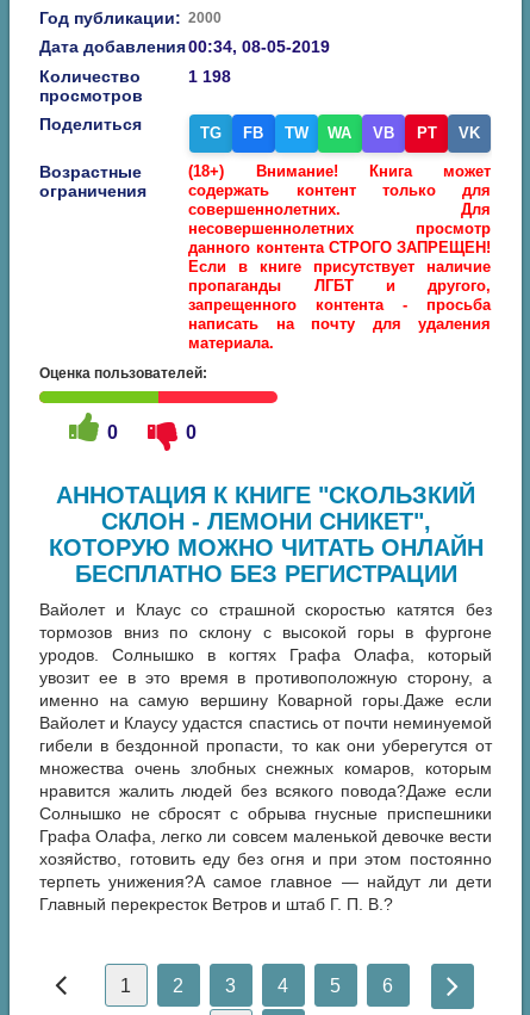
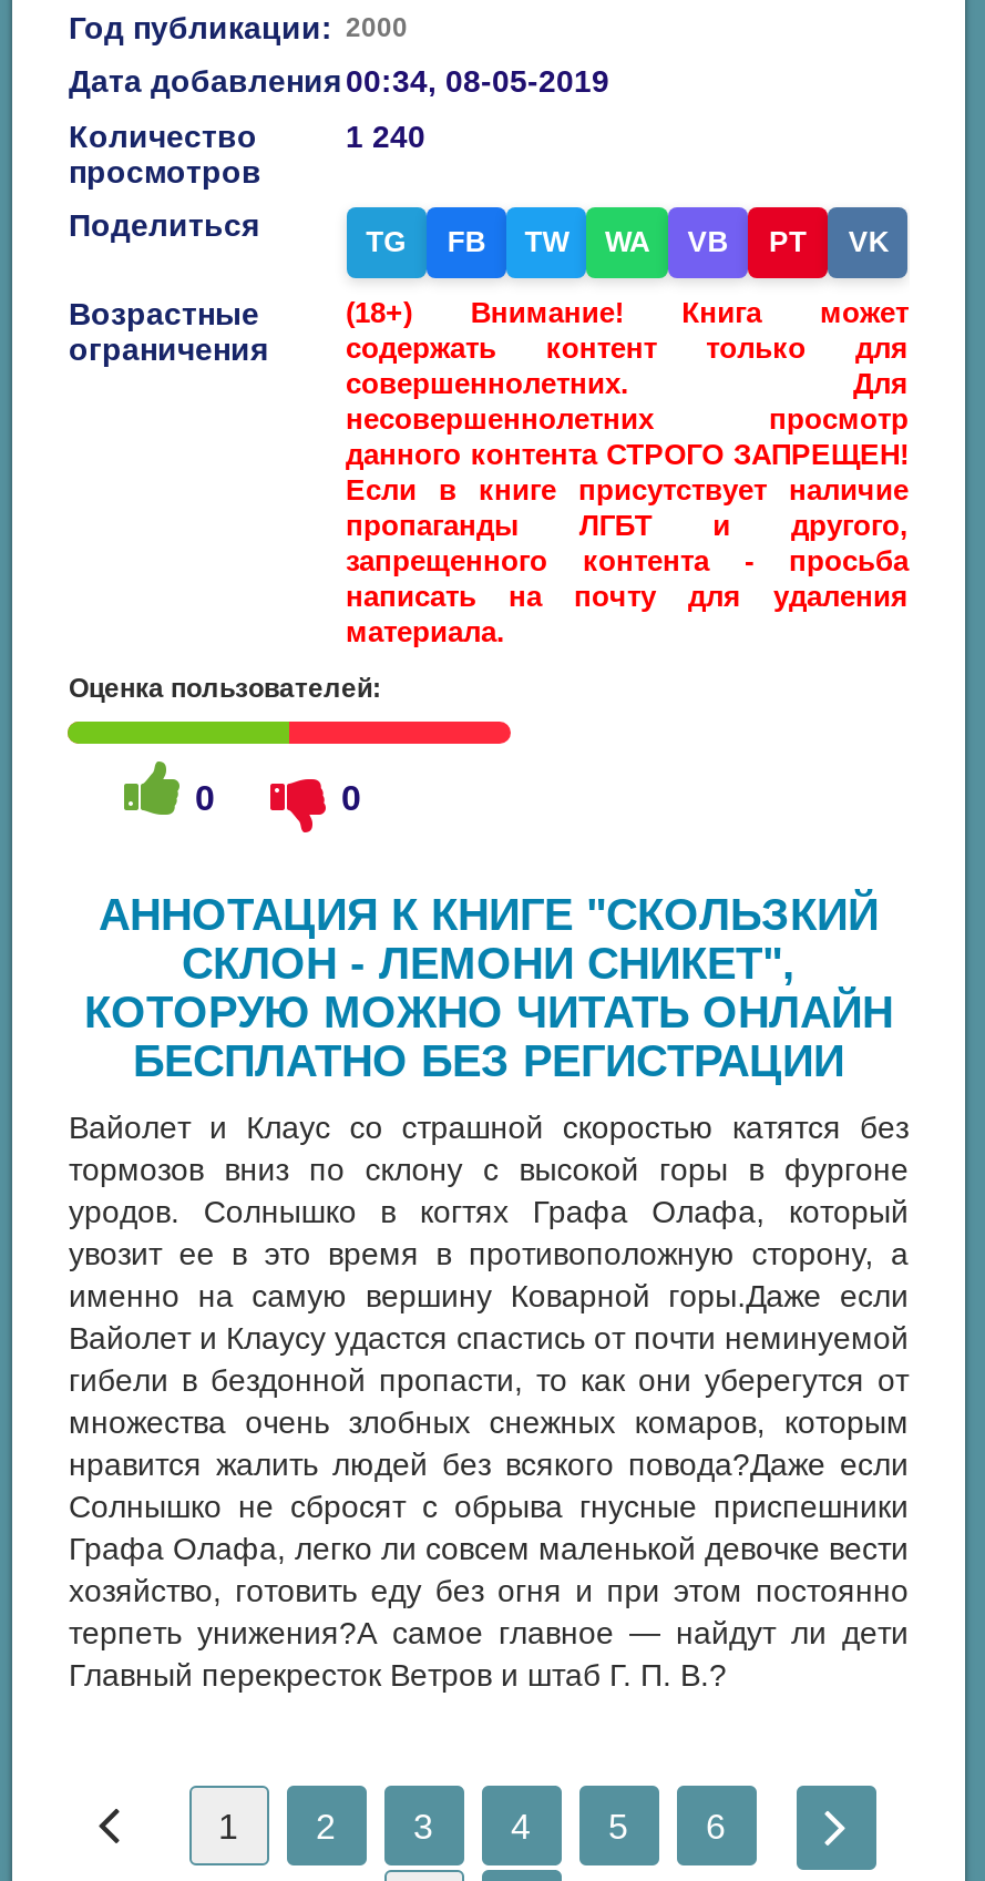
- 1 198
+ 1 240
